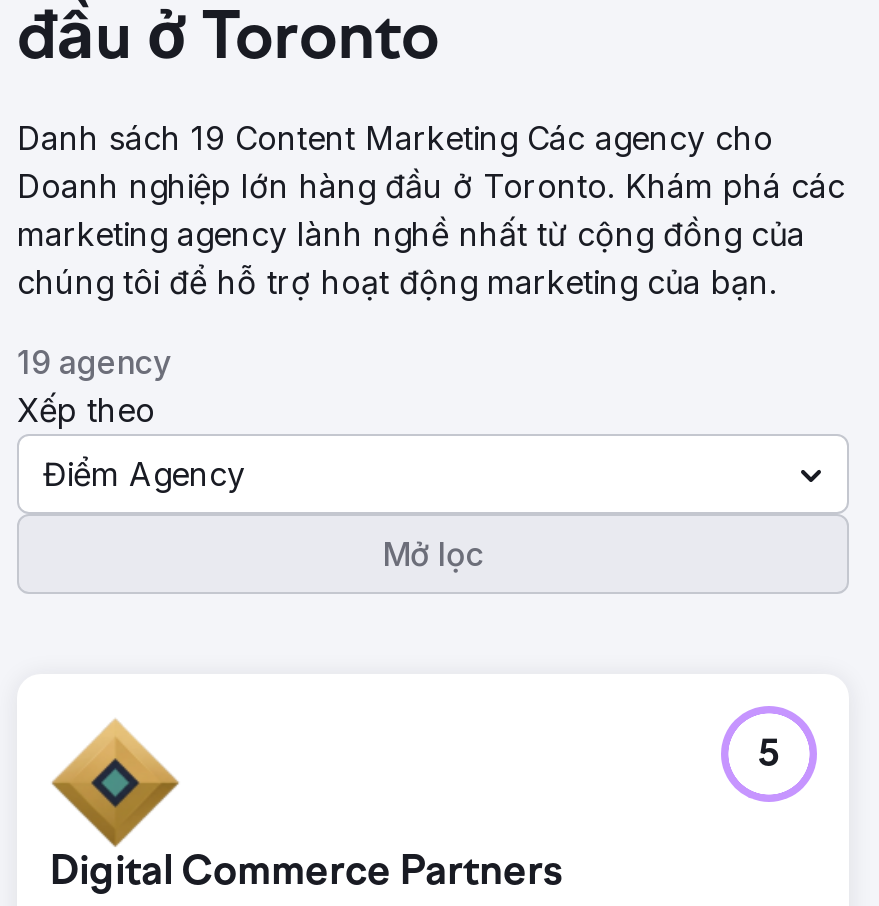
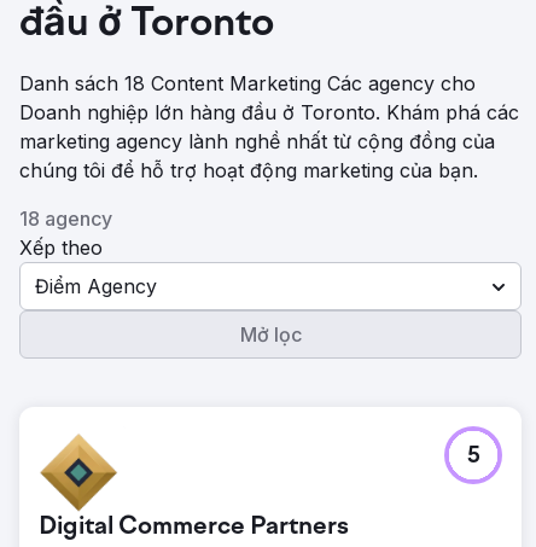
- Danh sách 19 Content Marketing Các agency cho
+ Danh sách 18 Content Marketing Các agency cho

- 19 agency
+ 18 agency
